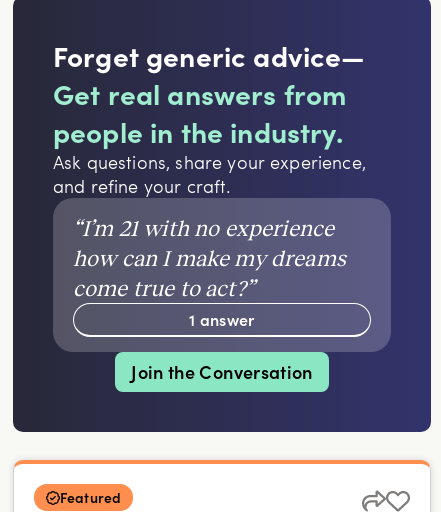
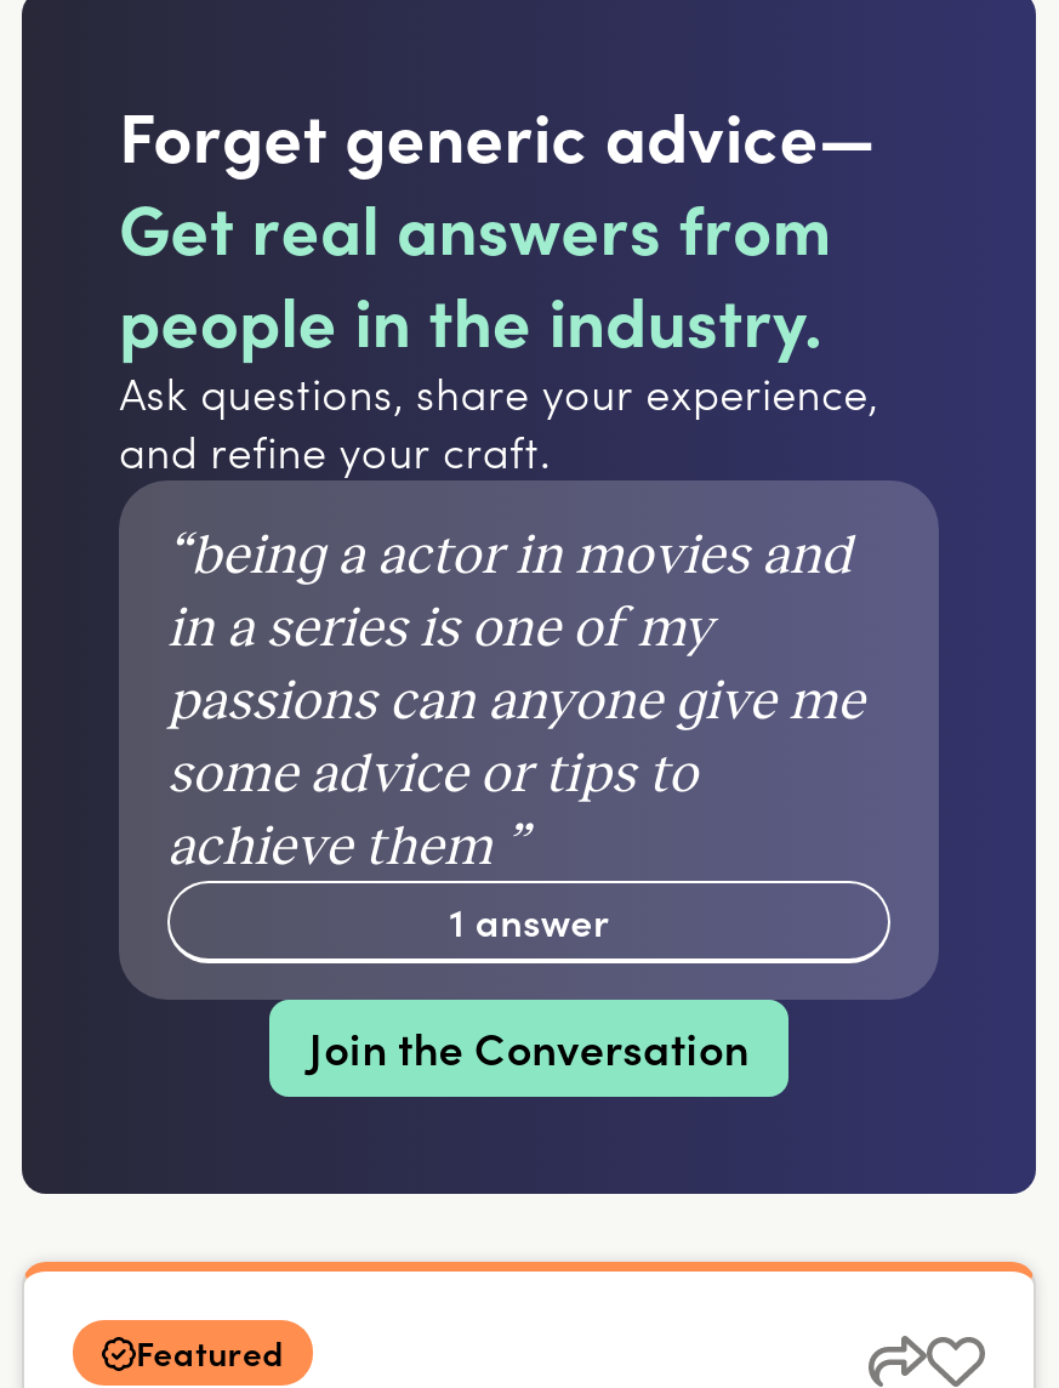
- “I’m 21 with no experience
- how can I make my dreams
- come true to act?”
+ “being a actor in movies and
+ in a series is one of my
+ passions can anyone give me
+ some advice or tips to
+ achieve them”
